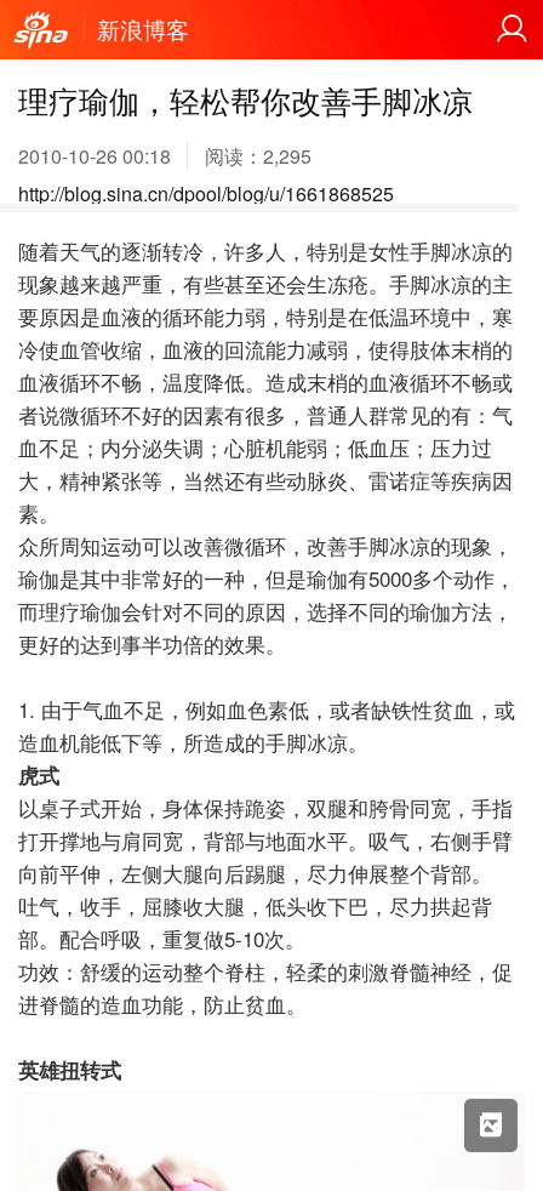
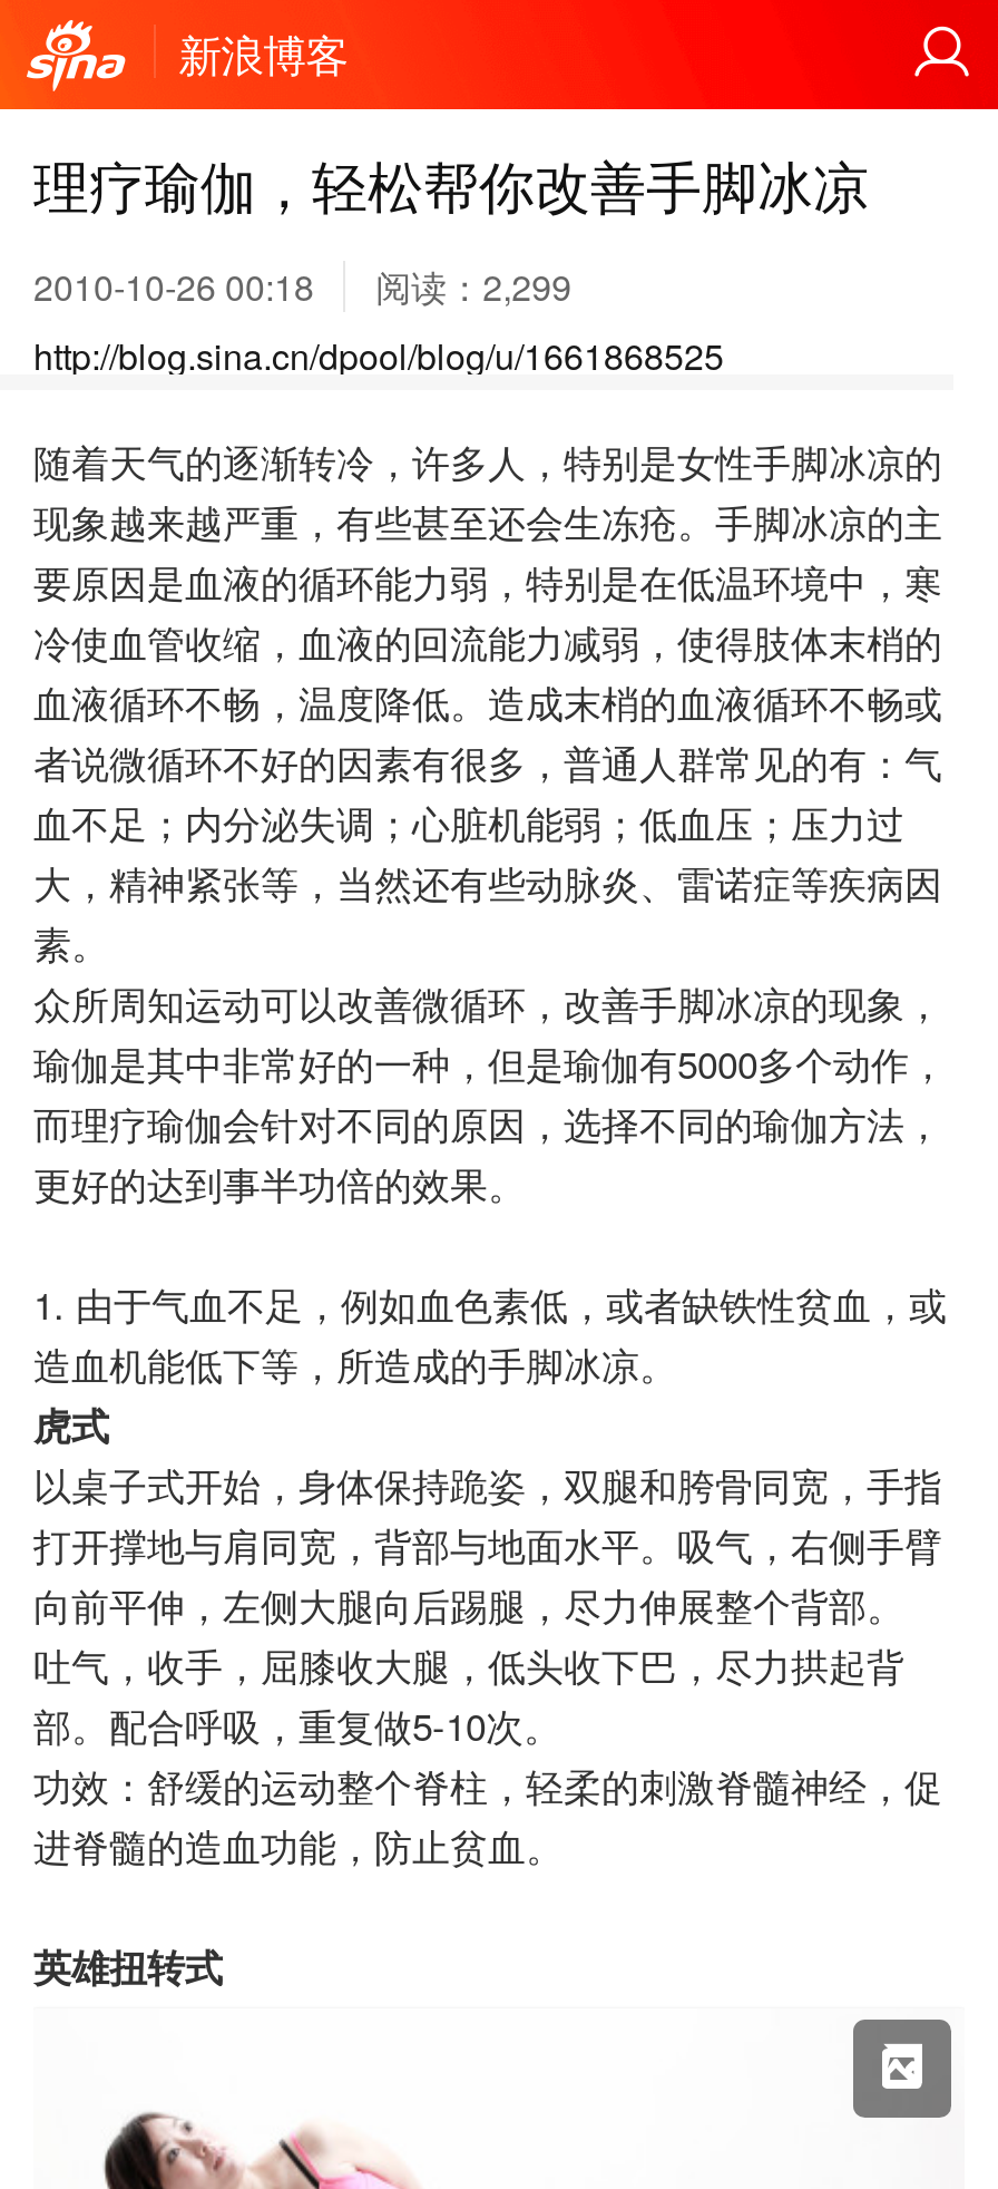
- 2010-10-26 00:18 阅读：2,295
+ 2010-10-26 00:18 阅读：2,299
